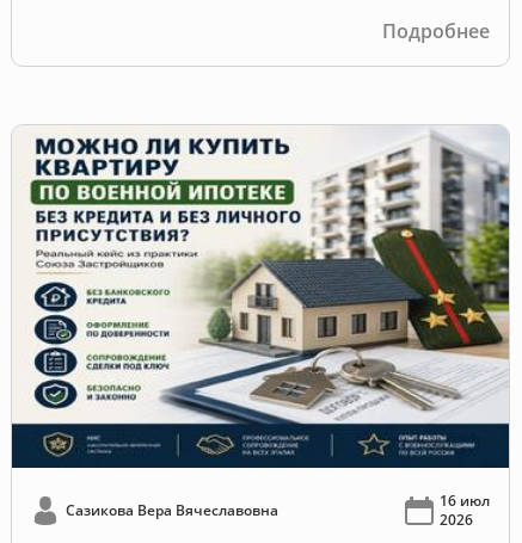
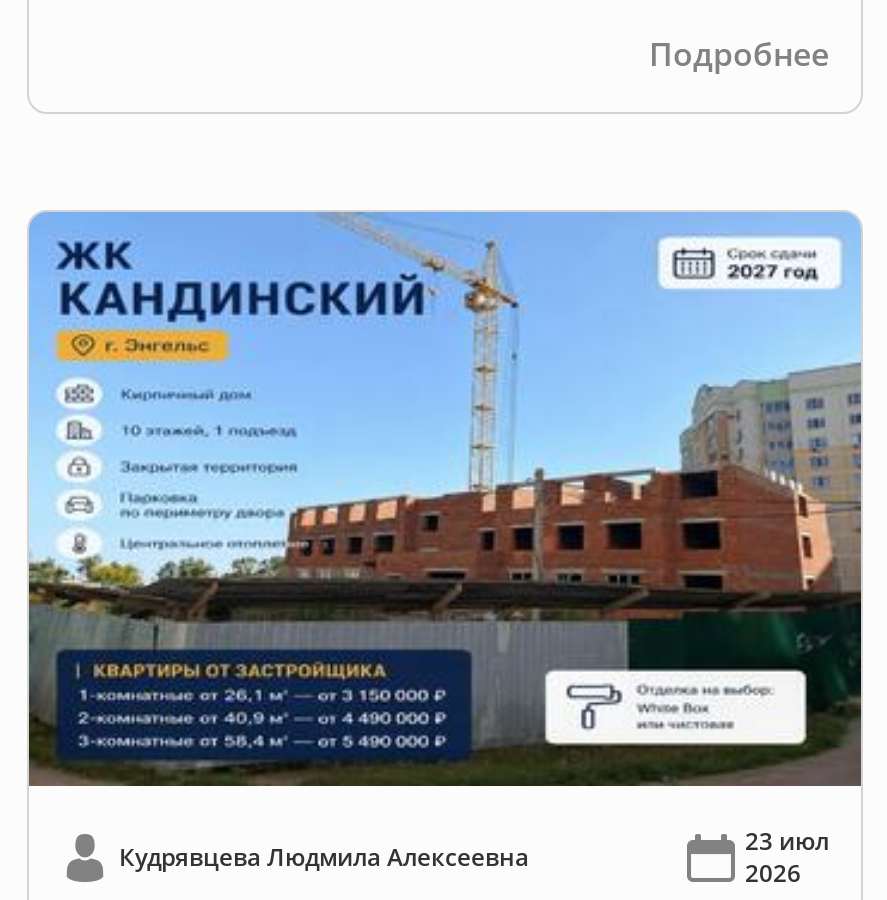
- [image]
- Сазикова Вера Вячеславовна
- 16 июл
+ [image]
+ Кудрявцева Людмила Алексеевна
+ 23 июл
